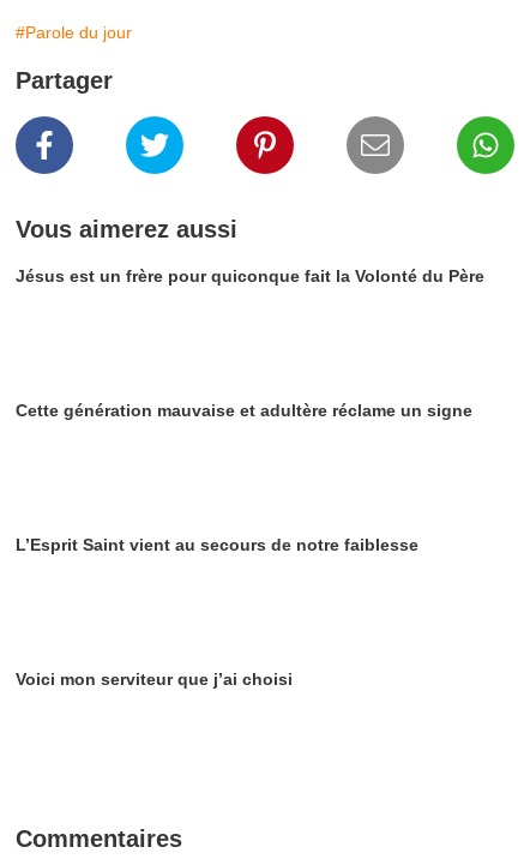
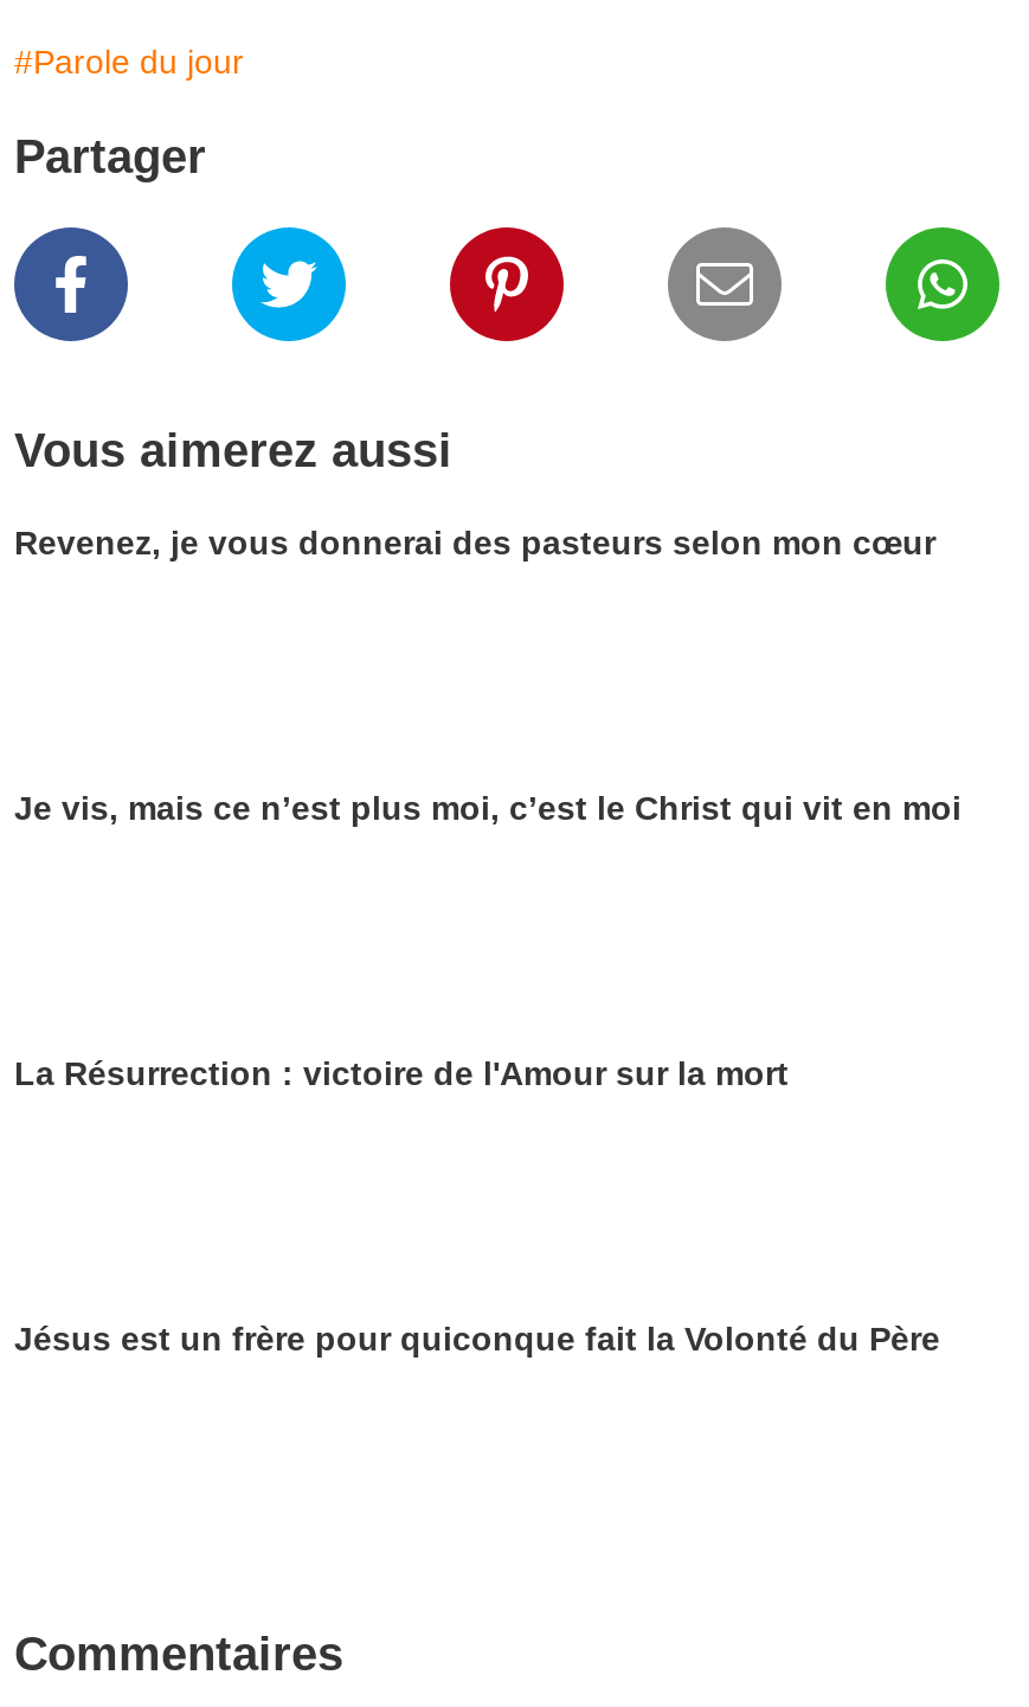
+ Revenez, je vous donnerai des pasteurs selon mon cœur

+ Je vis, mais ce n’est plus moi, c’est le Christ qui vit en moi

+ La Résurrection : victoire de l'Amour sur la mort

moved down: Jésus est un frère pour quiconque fait la Volonté du Père

- Cette génération mauvaise et adultère réclame un signe

- L’Esprit Saint vient au secours de notre faiblesse

- Voici mon serviteur que j’ai choisi
